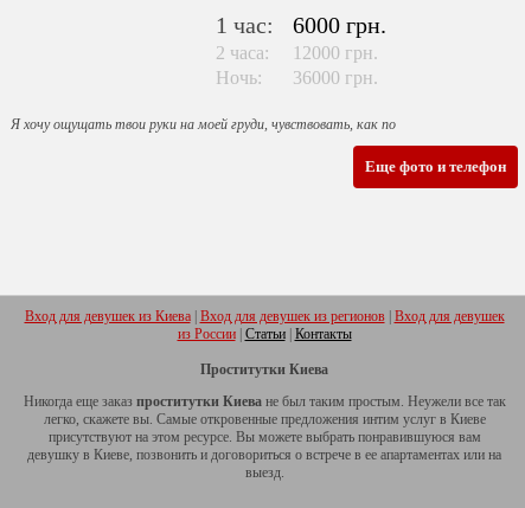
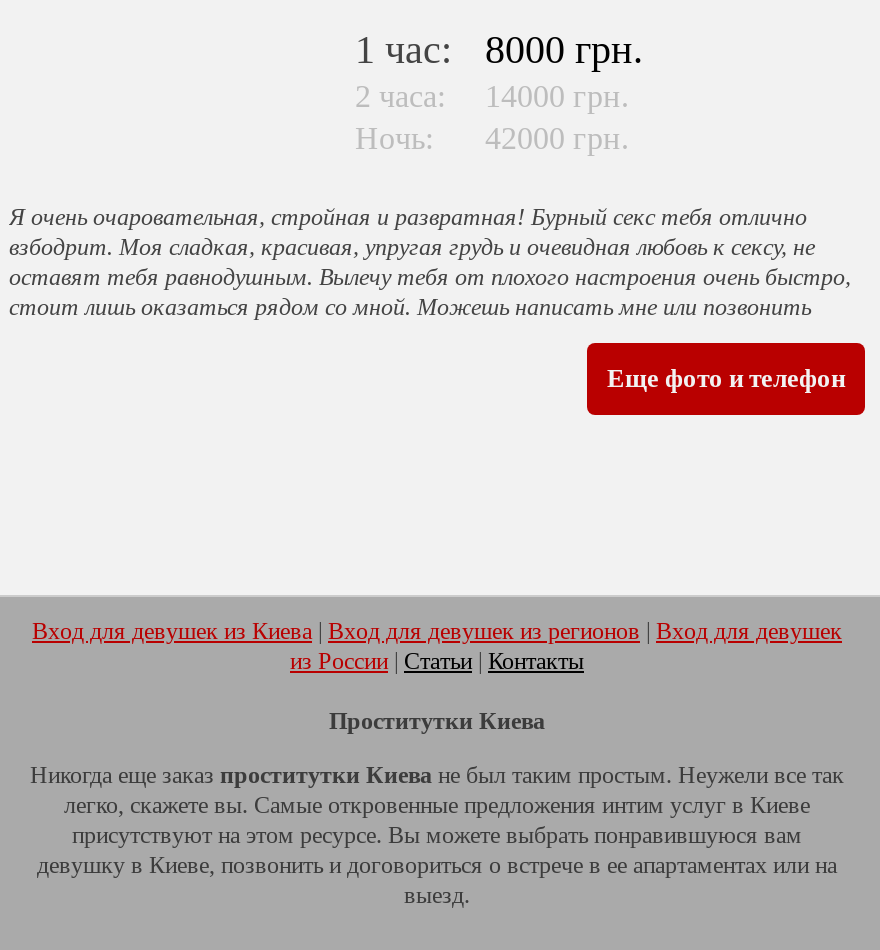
- 1 час: 6000 грн.
+ 1 час: 8000 грн.

- 2 часа: 12000 грн.
+ 2 часа: 14000 грн.

- Ночь: 36000 грн.
+ Ночь: 42000 грн.

- Я хочу ощущать твои руки на моей груди, чувствовать, как по
+ Я очень очаровательная, стройная и развратная! Бурный секс тебя отлично
+ взбодрит. Моя сладкая, красивая, упругая грудь и очевидная любовь к сексу, не
+ оставят тебя равнодушным. Вылечу тебя от плохого настроения очень быстро,
+ стоит лишь оказаться рядом со мной. Можешь написать мне или позвонить
